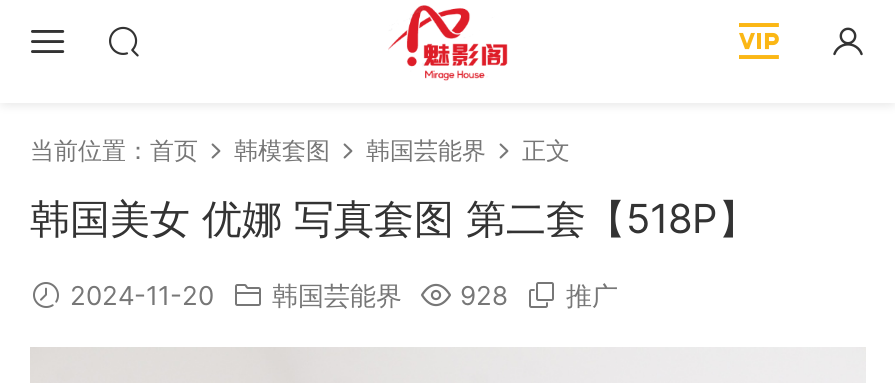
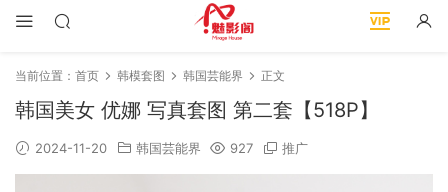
- 2024-11-20 韩国芸能界 928 推广
+ 2024-11-20 韩国芸能界 927 推广
